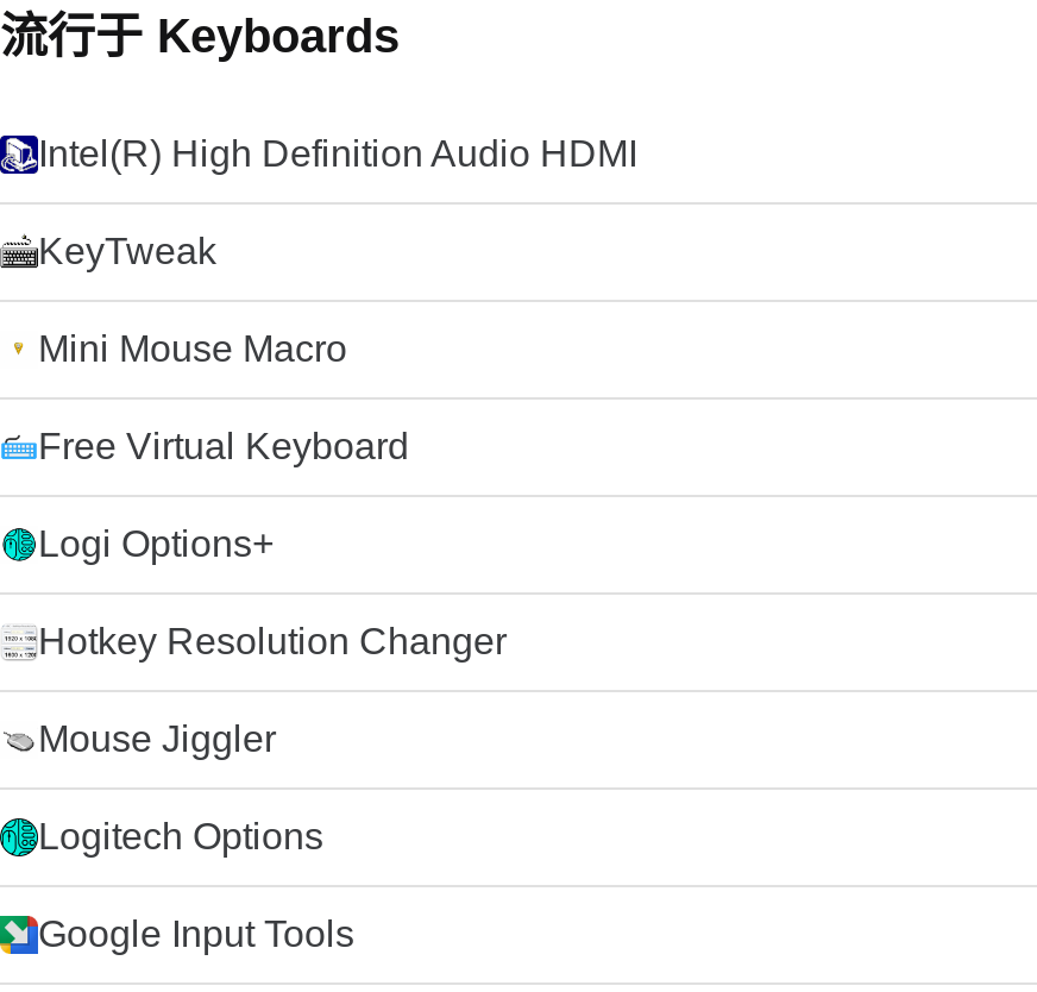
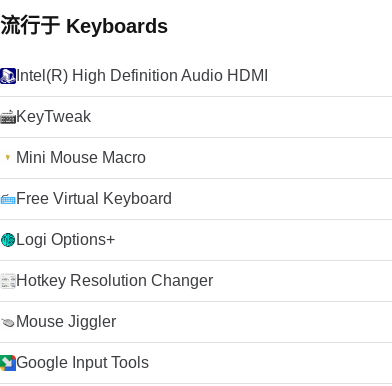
- Logitech Options
